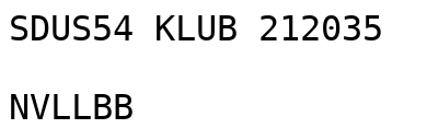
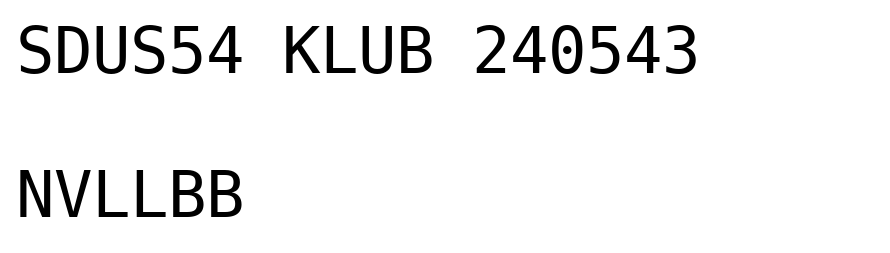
- SDUS54 KLUB 212035
+ SDUS54 KLUB 240543
